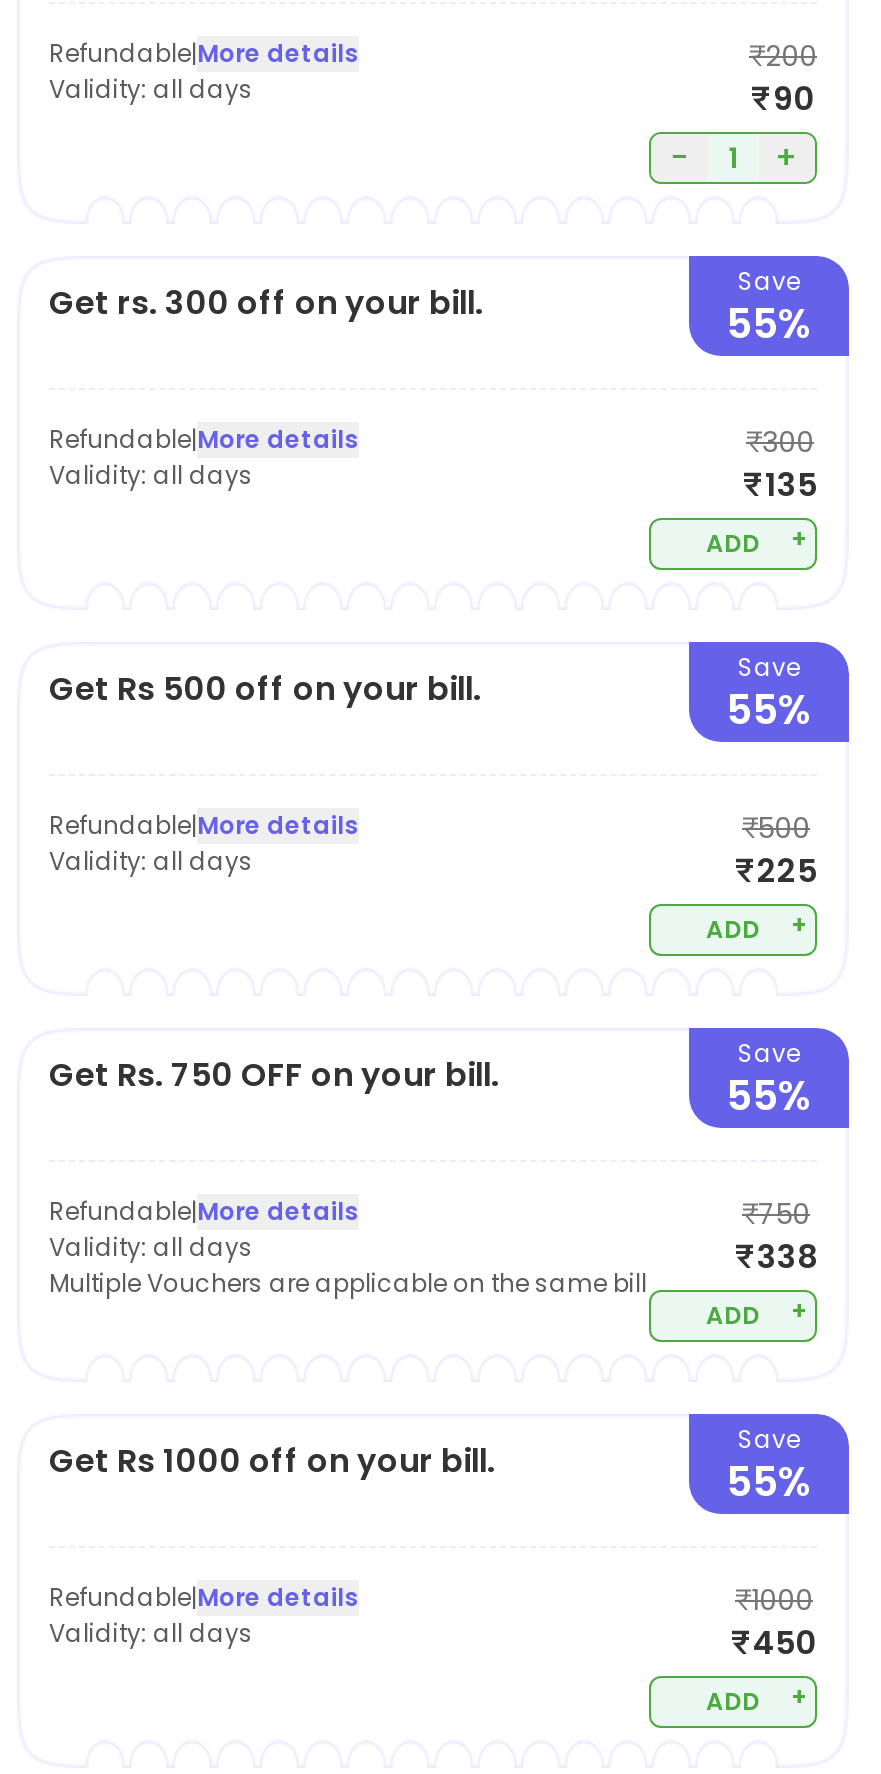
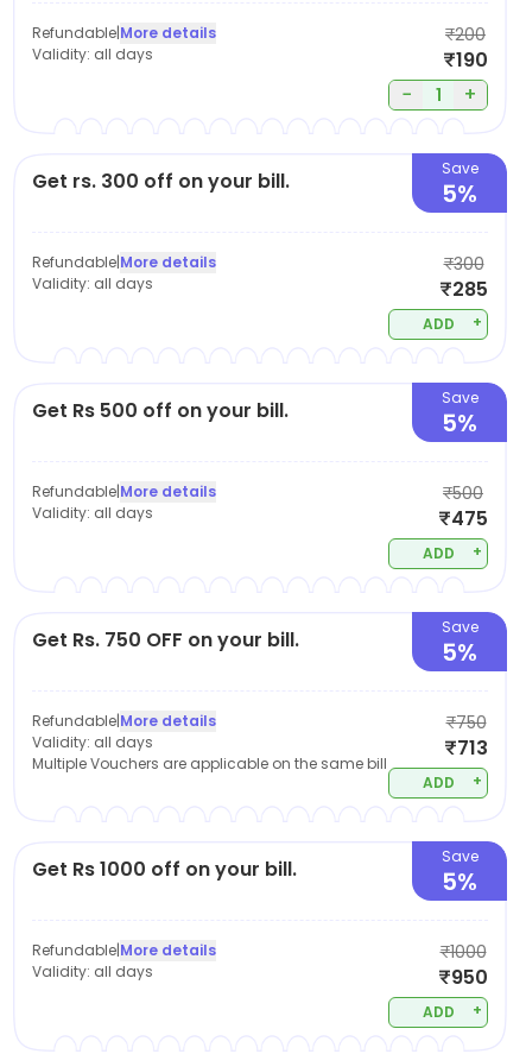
- ₹90
+ ₹190

- 55%
+ 5%

- ₹135
+ ₹285

- 55%
+ 5%

- ₹225
+ ₹475

- 55%
+ 5%

- ₹338
+ ₹713

- 55%
+ 5%

- ₹450
+ ₹950
